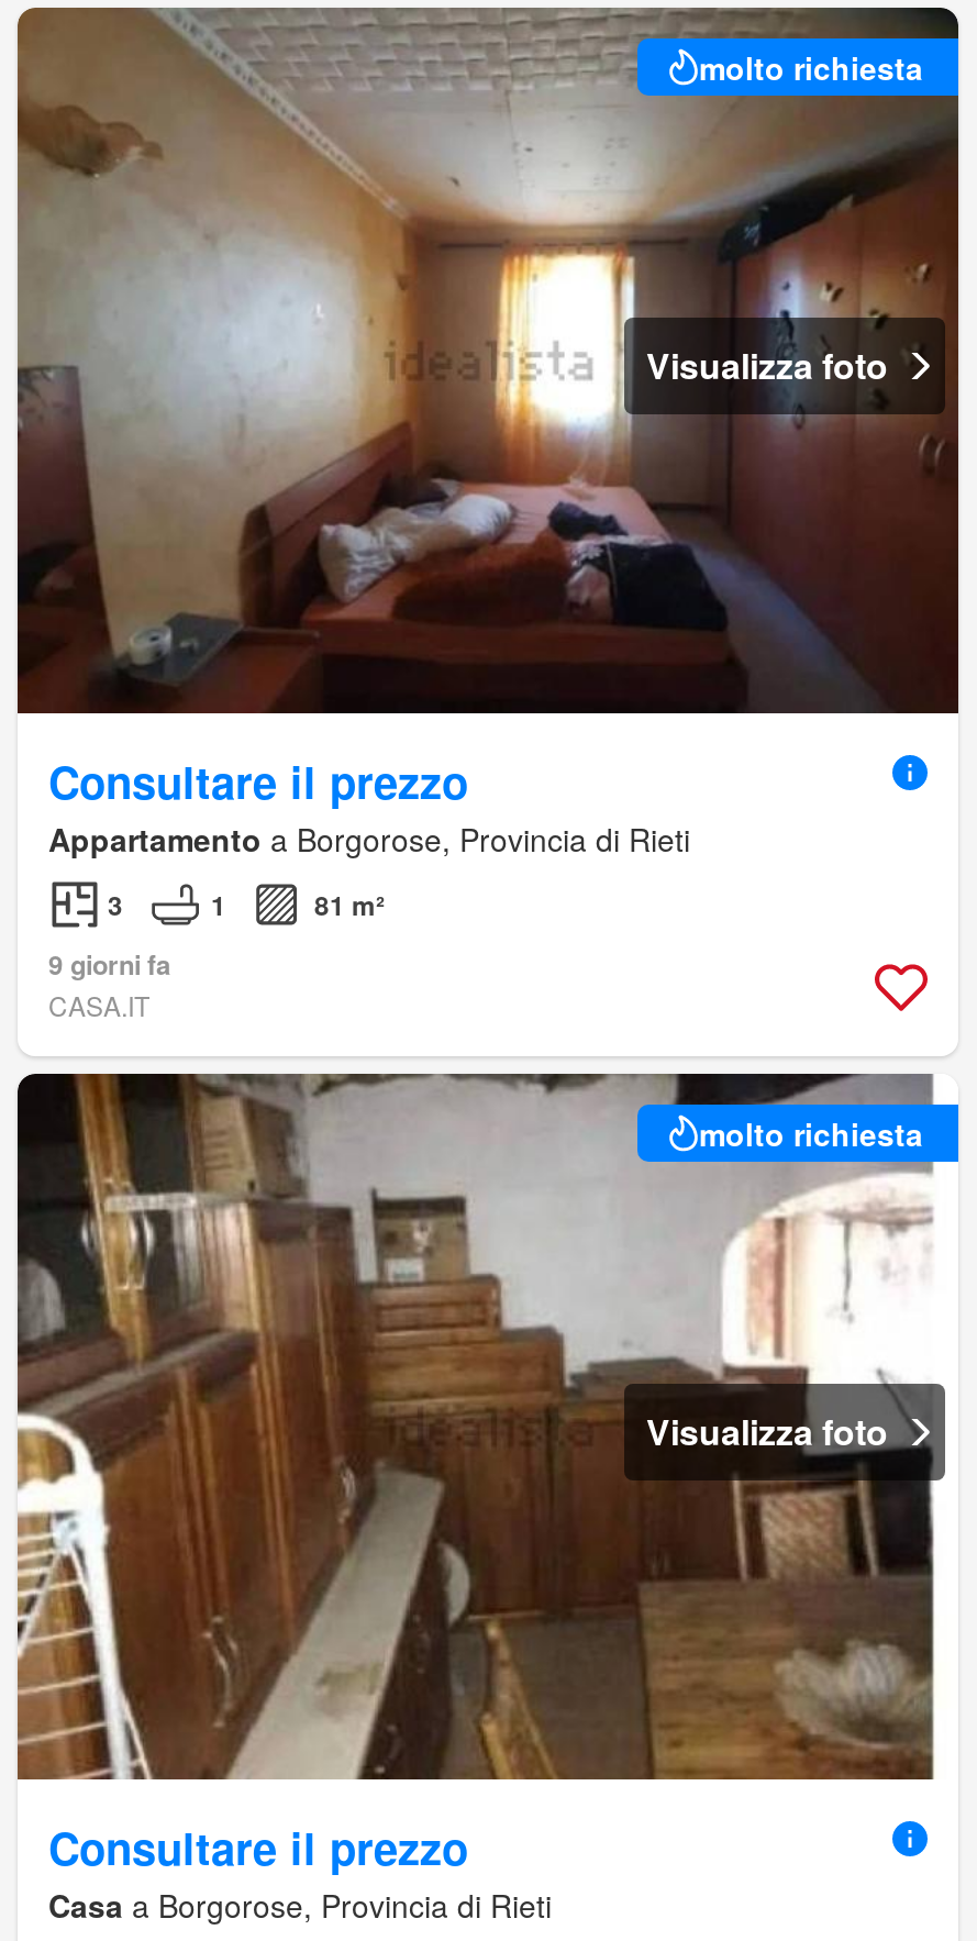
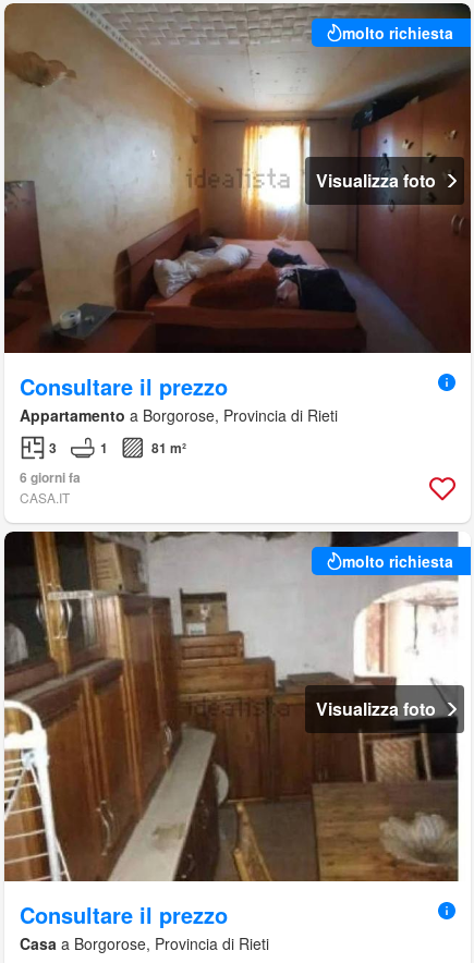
- 9 giorni fa
+ 6 giorni fa
